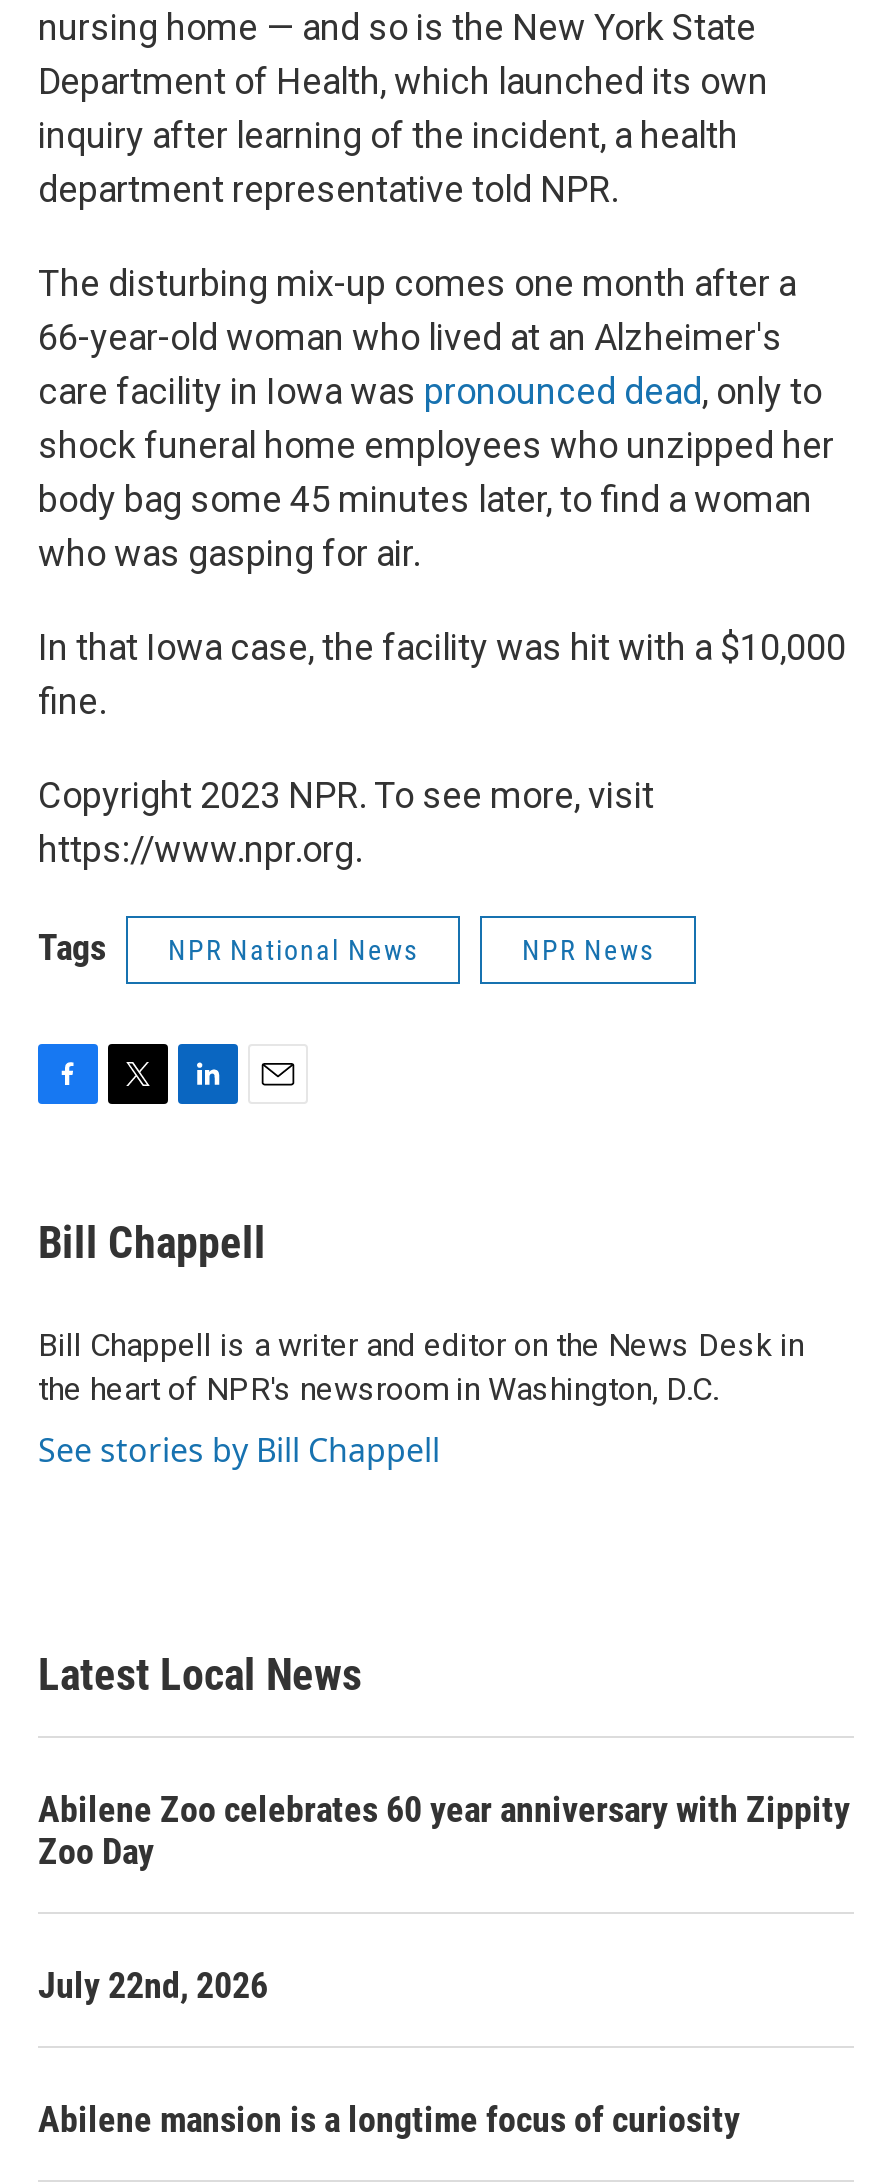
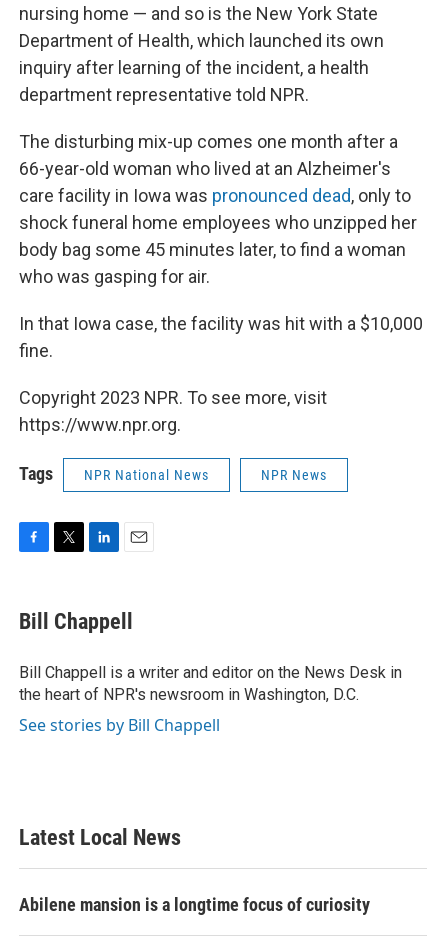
- Abilene Zoo celebrates 60 year anniversary with Zippity
- Zoo Day
- July 22nd, 2026
